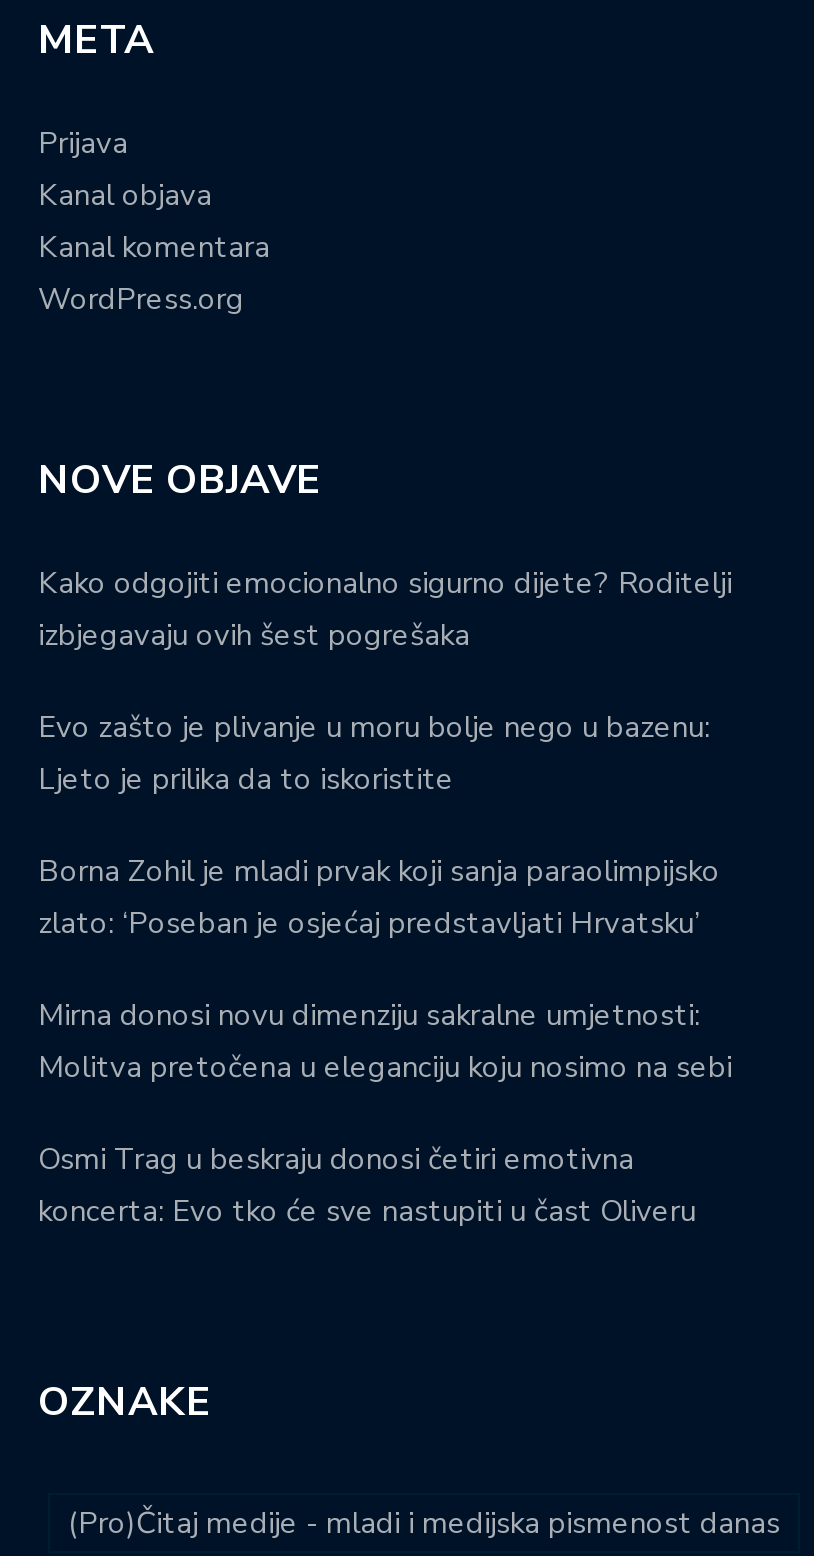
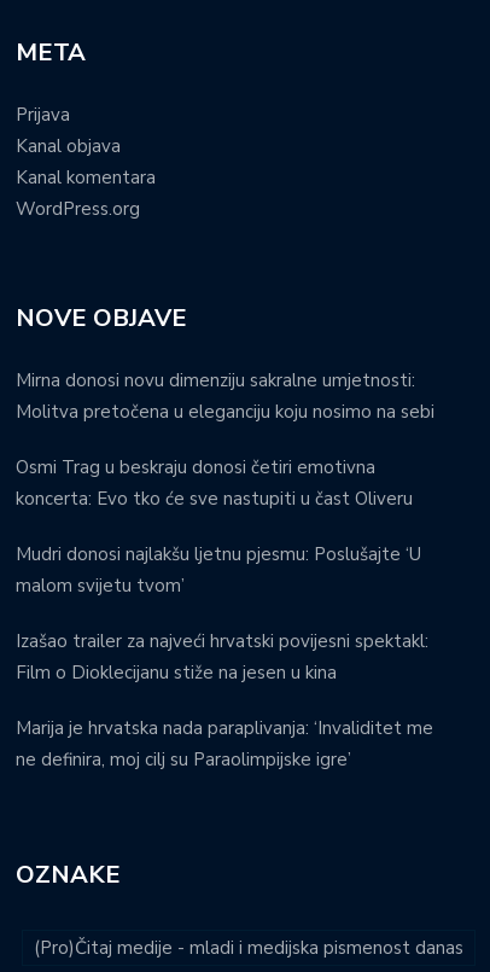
- Kako odgojiti emocionalno sigurno dijete? Roditelji
- izbjegavaju ovih šest pogrešaka
- Evo zašto je plivanje u moru bolje nego u bazenu:
- Ljeto je prilika da to iskoristite
- Borna Zohil je mladi prvak koji sanja paraolimpijsko
- zlato: ‘Poseban je osjećaj predstavljati Hrvatsku’

moved up: Mirna donosi novu dimenziju sakralne umjetnosti: | Molitva pretočena u eleganciju koju nosimo na sebi | Osmi Trag u beskraju donosi četiri emotivna | koncerta: Evo tko će sve nastupiti u čast Oliveru

+ Mudri donosi najlakšu ljetnu pjesmu: Poslušajte ‘U
+ malom svijetu tvom’
+ Izašao trailer za najveći hrvatski povijesni spektakl:
+ Film o Dioklecijanu stiže na jesen u kina
+ Marija je hrvatska nada paraplivanja: ‘Invaliditet me
+ ne definira, moj cilj su Paraolimpijske igre’
